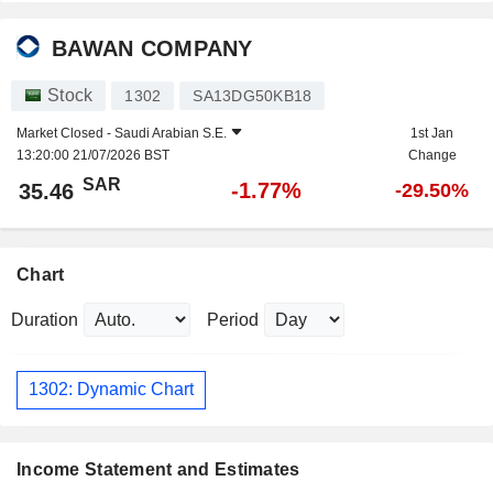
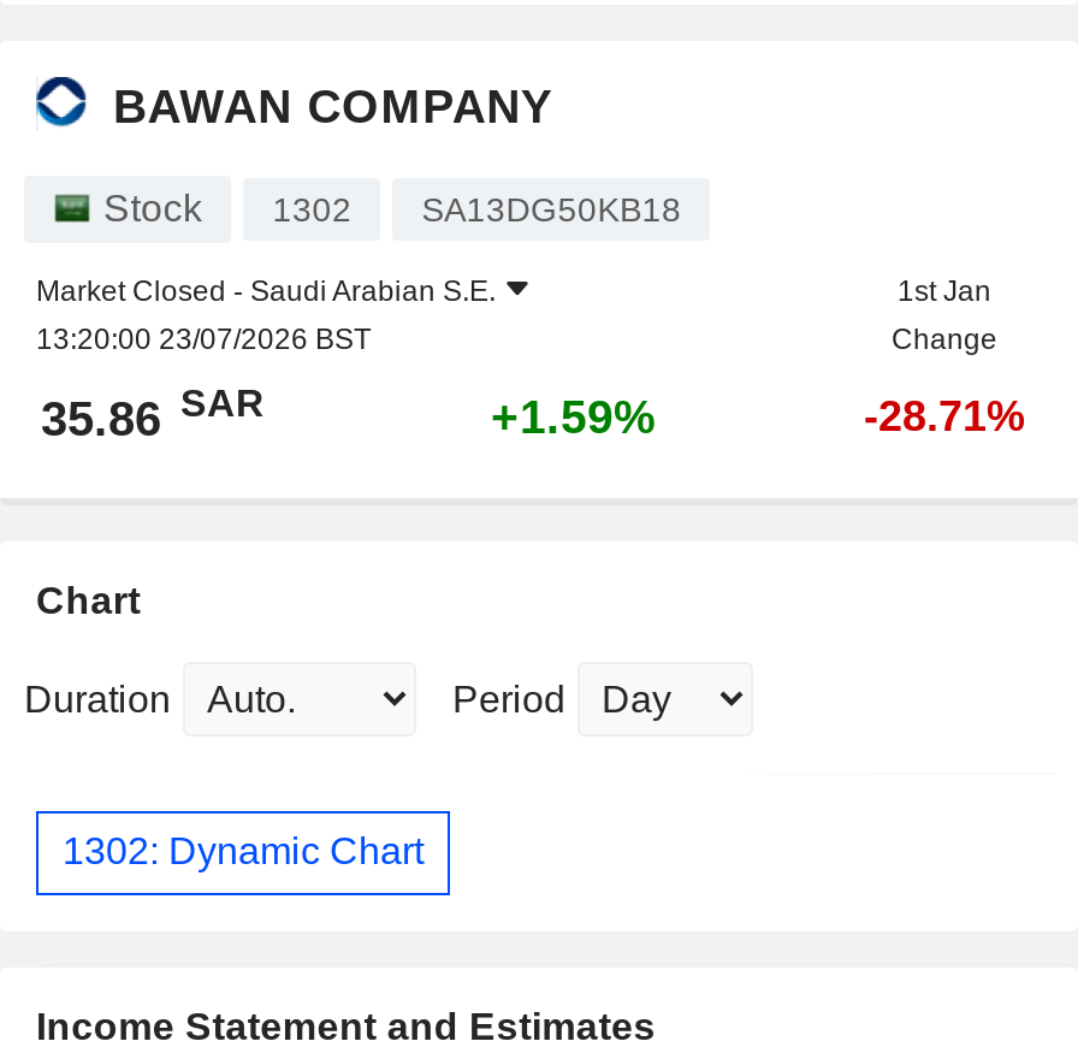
- 13:20:00 21/07/2026 BST
+ 13:20:00 23/07/2026 BST

- 35.46 SAR
+ 35.86 SAR

- -1.77%
+ +1.59%

- -29.50%
+ -28.71%
